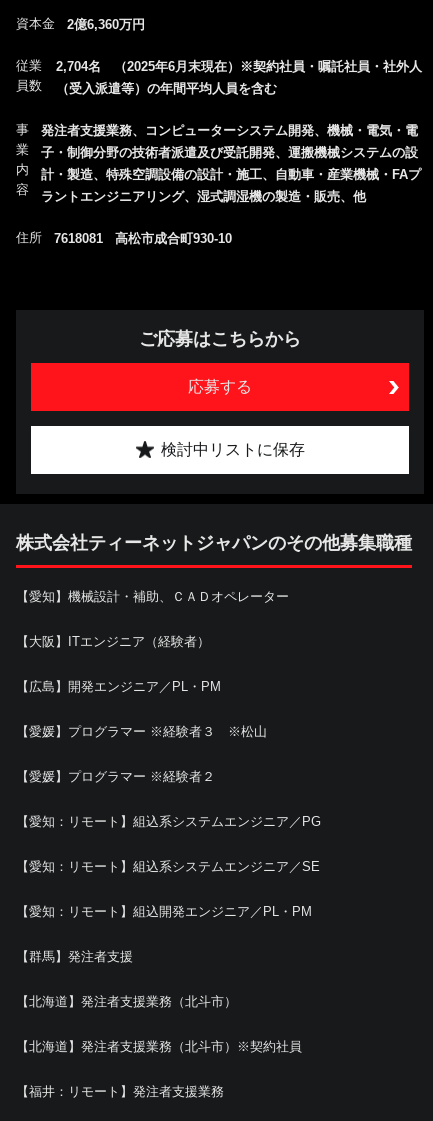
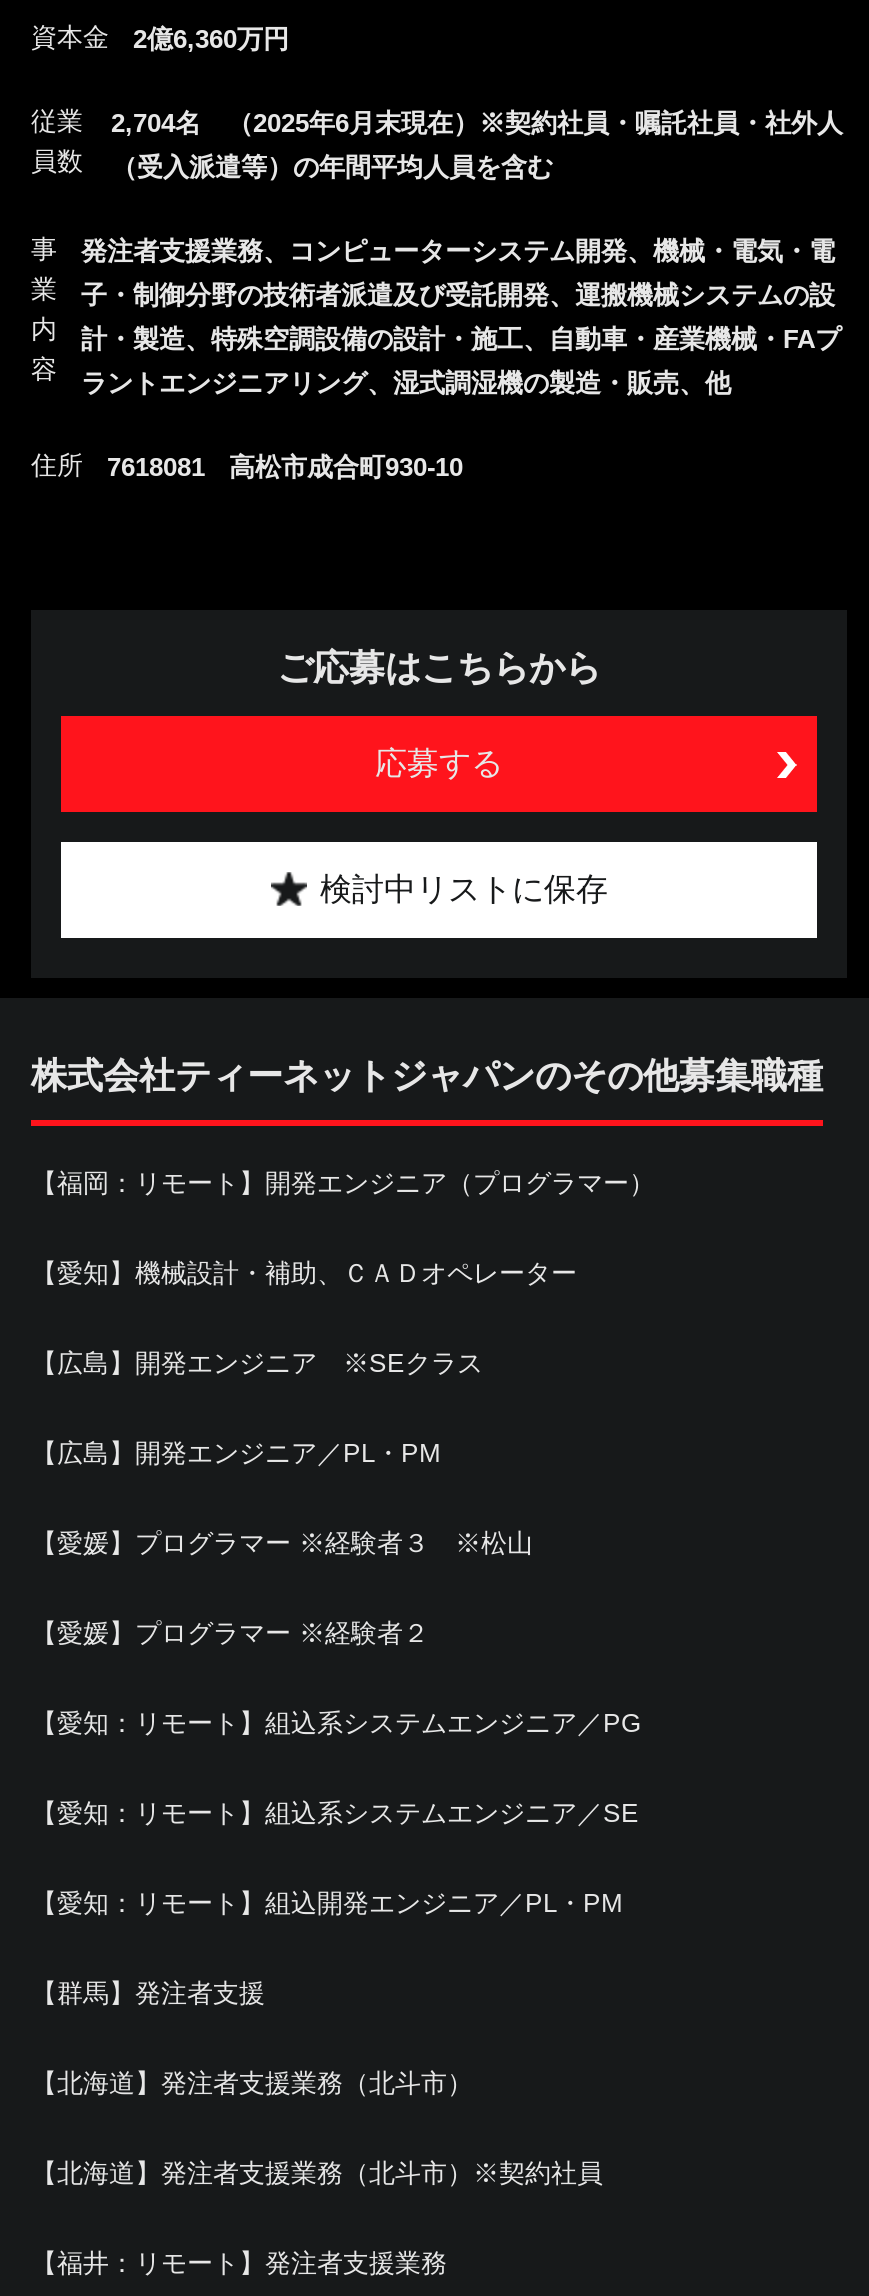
+ 【福岡：リモート】開発エンジニア（プログラマー）

- 【大阪】ITエンジニア（経験者）
+ 【広島】開発エンジニア ※SEクラス
